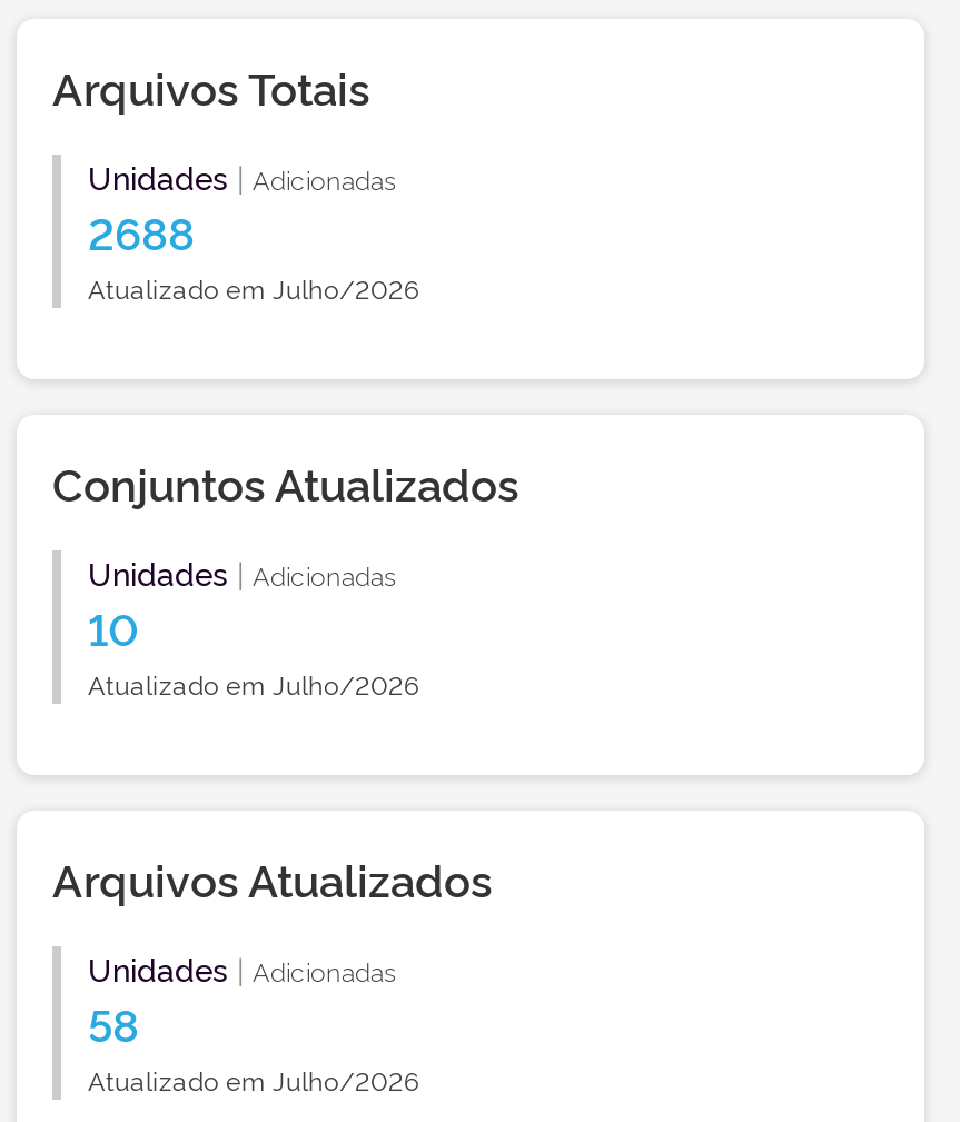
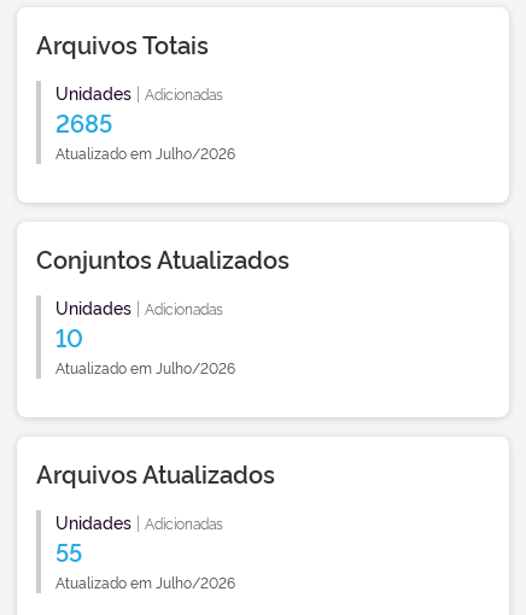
- 2688
+ 2685

- 58
+ 55
